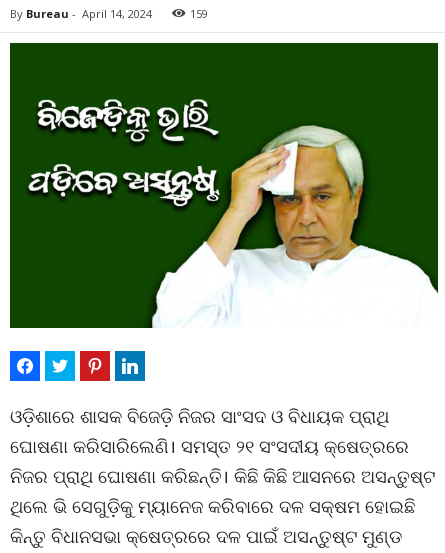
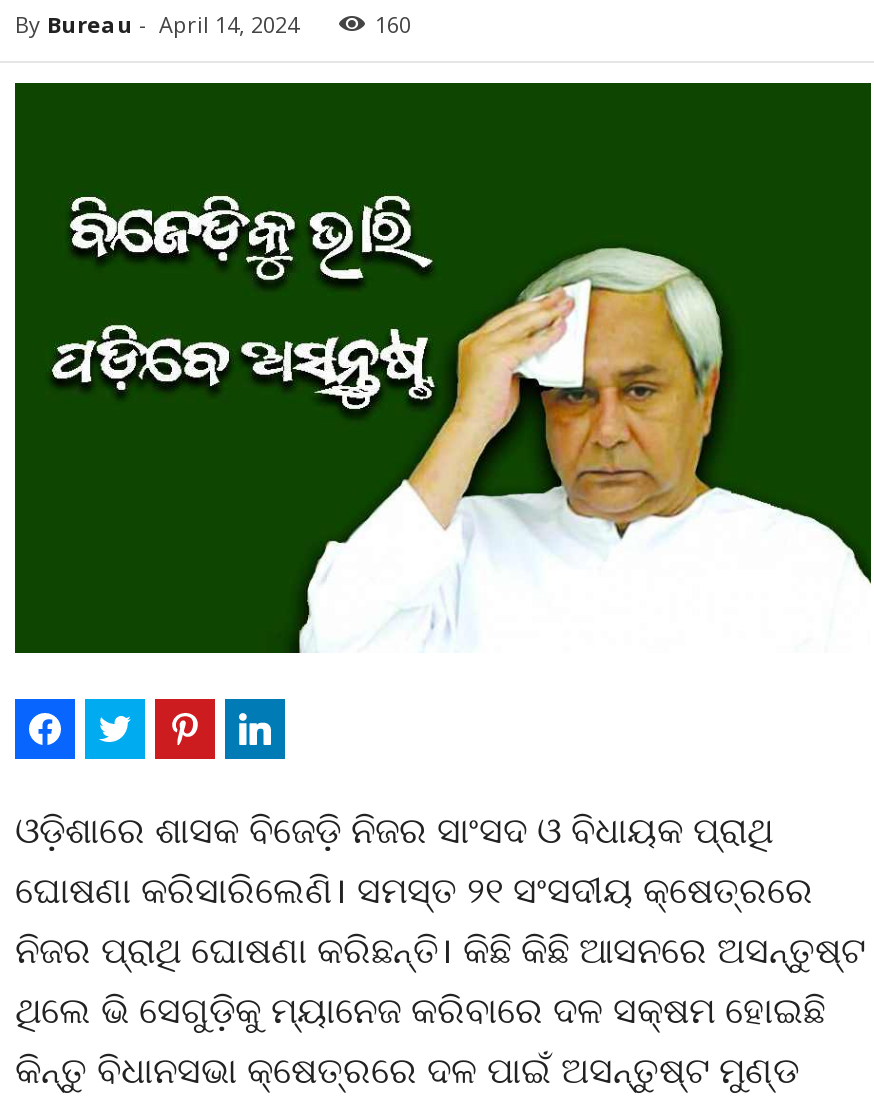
- 159
+ 160
